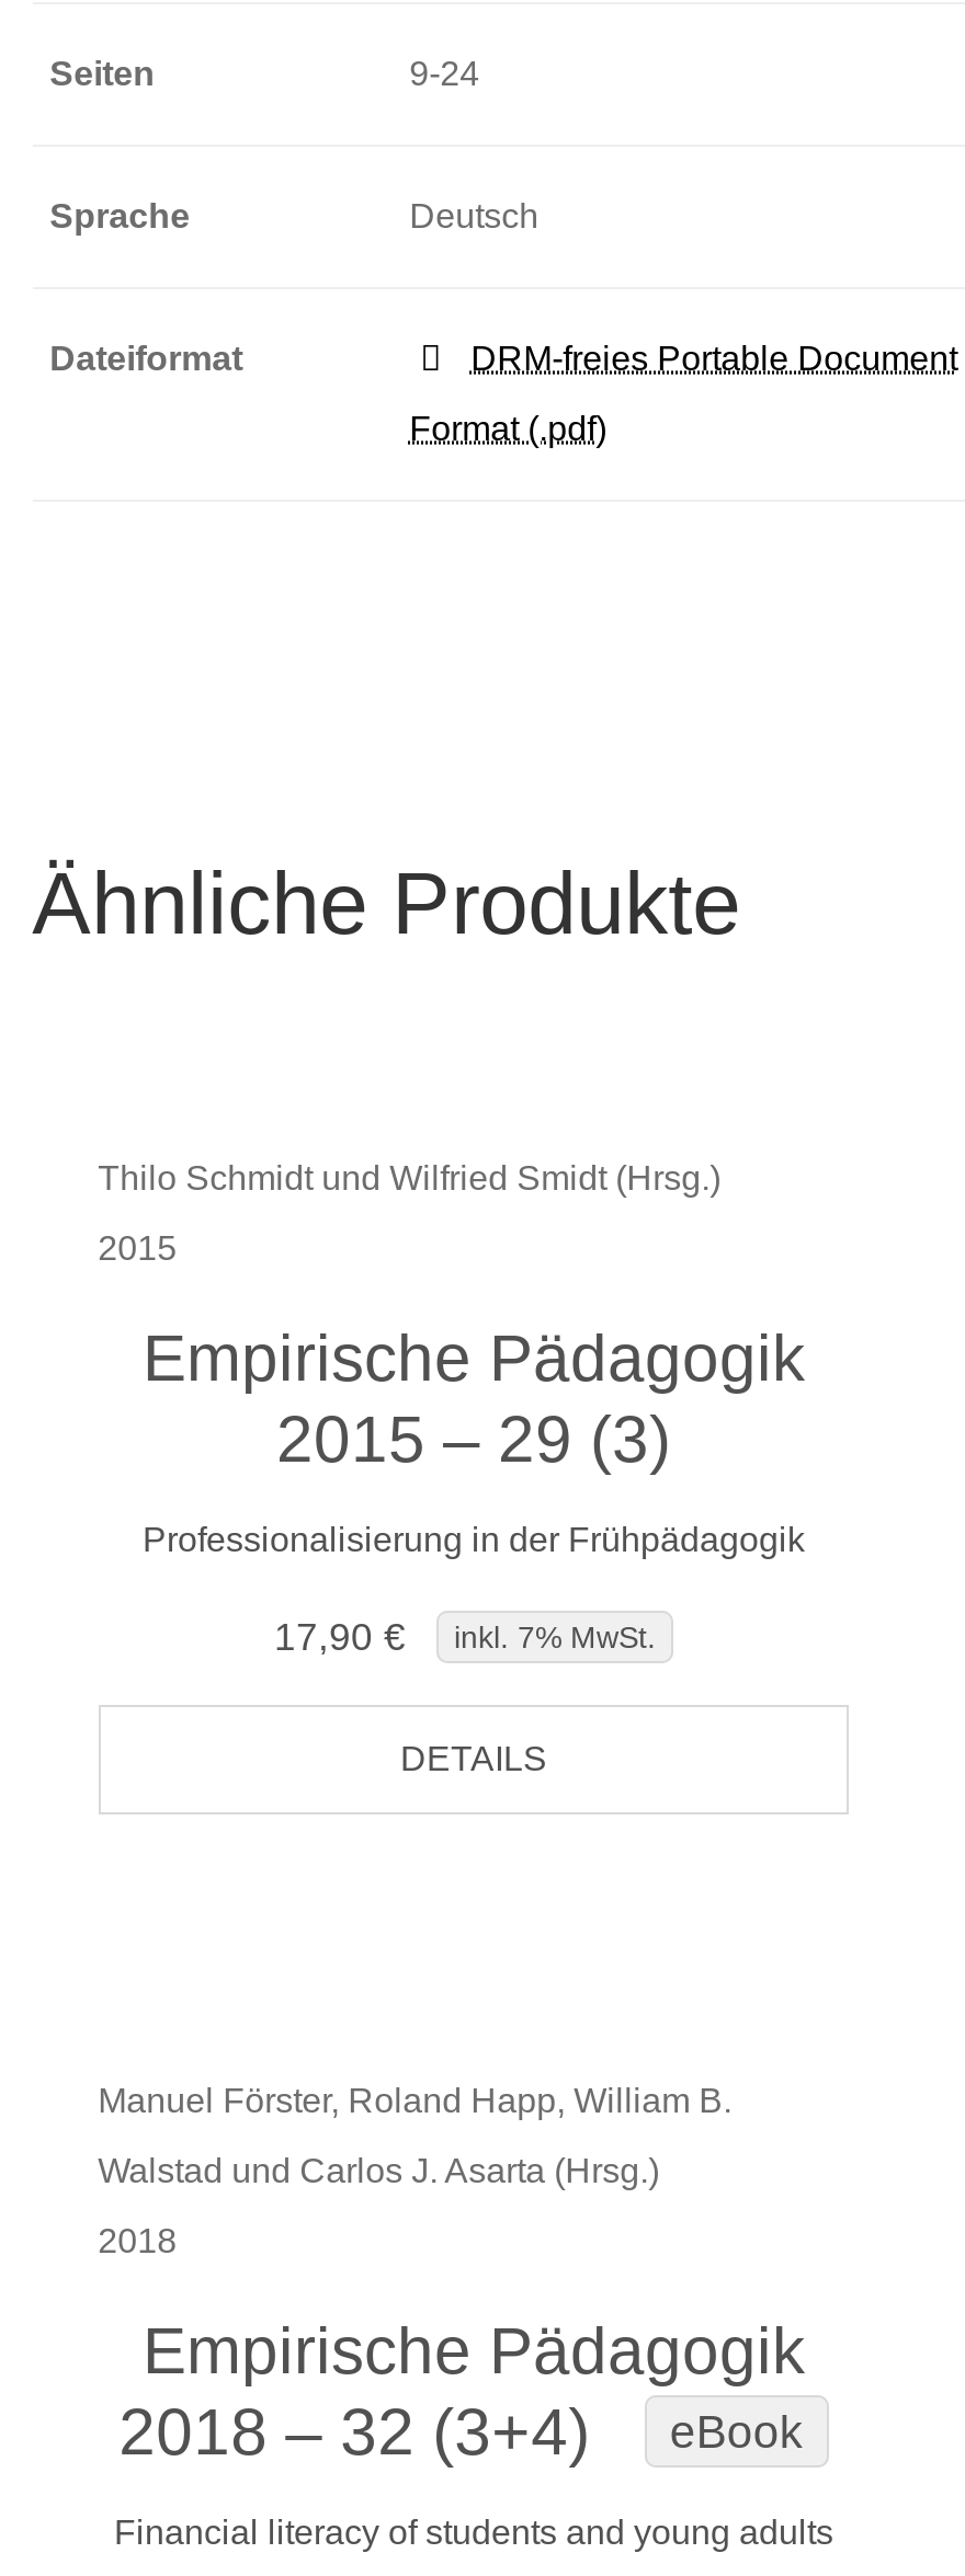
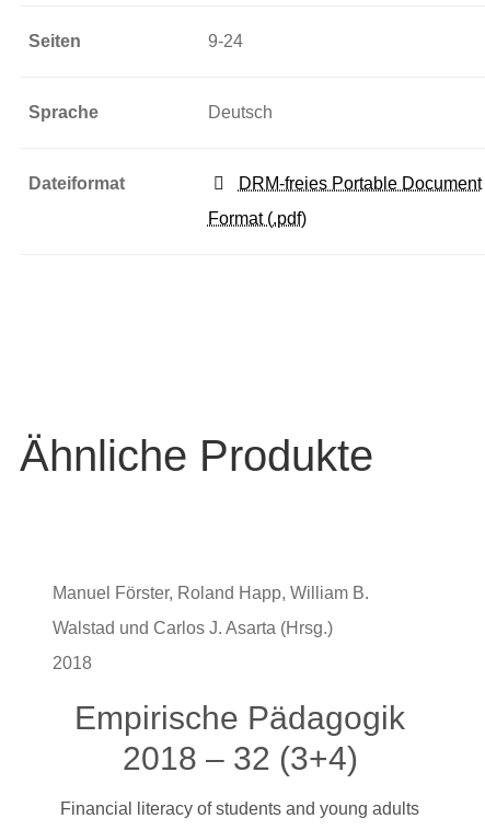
- Thilo Schmidt und Wilfried Smidt (Hrsg.)
- 2015
- Empirische Pädagogik
- 2015 – 29 (3)
- Professionalisierung in der Frühpädagogik
- 17,90 €
- inkl. 7% MwSt.
- DETAILS

- eBook
